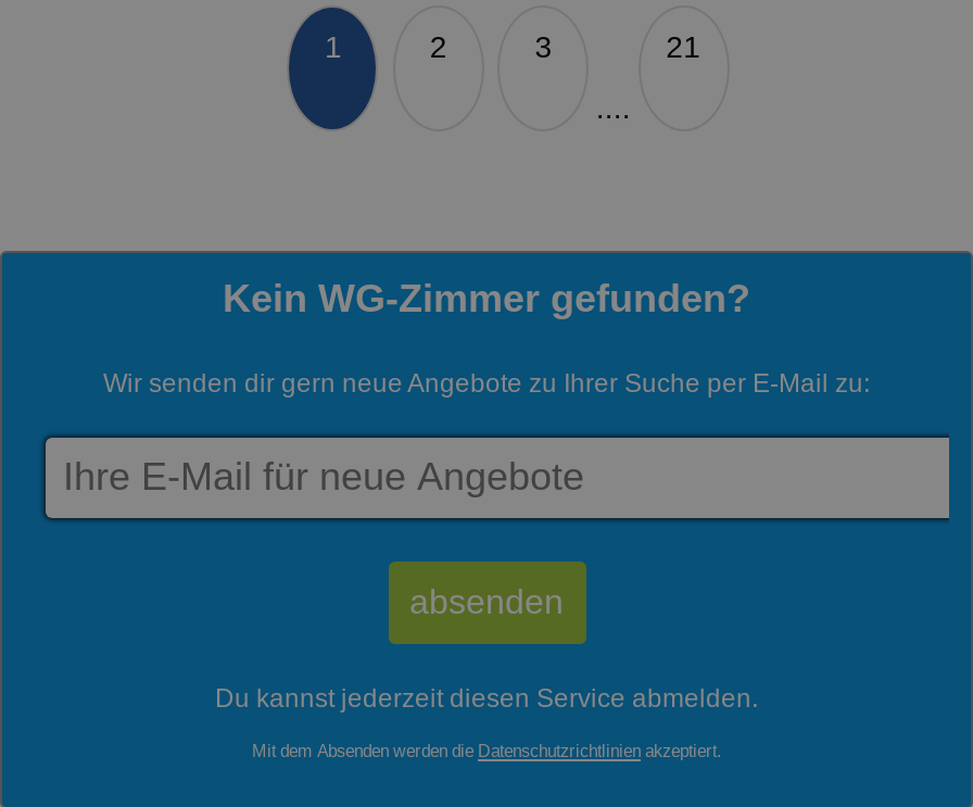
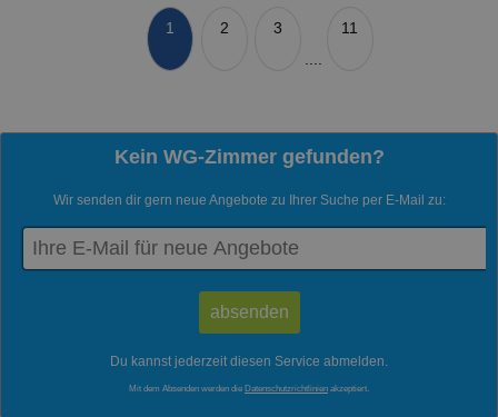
- 21
+ 11
